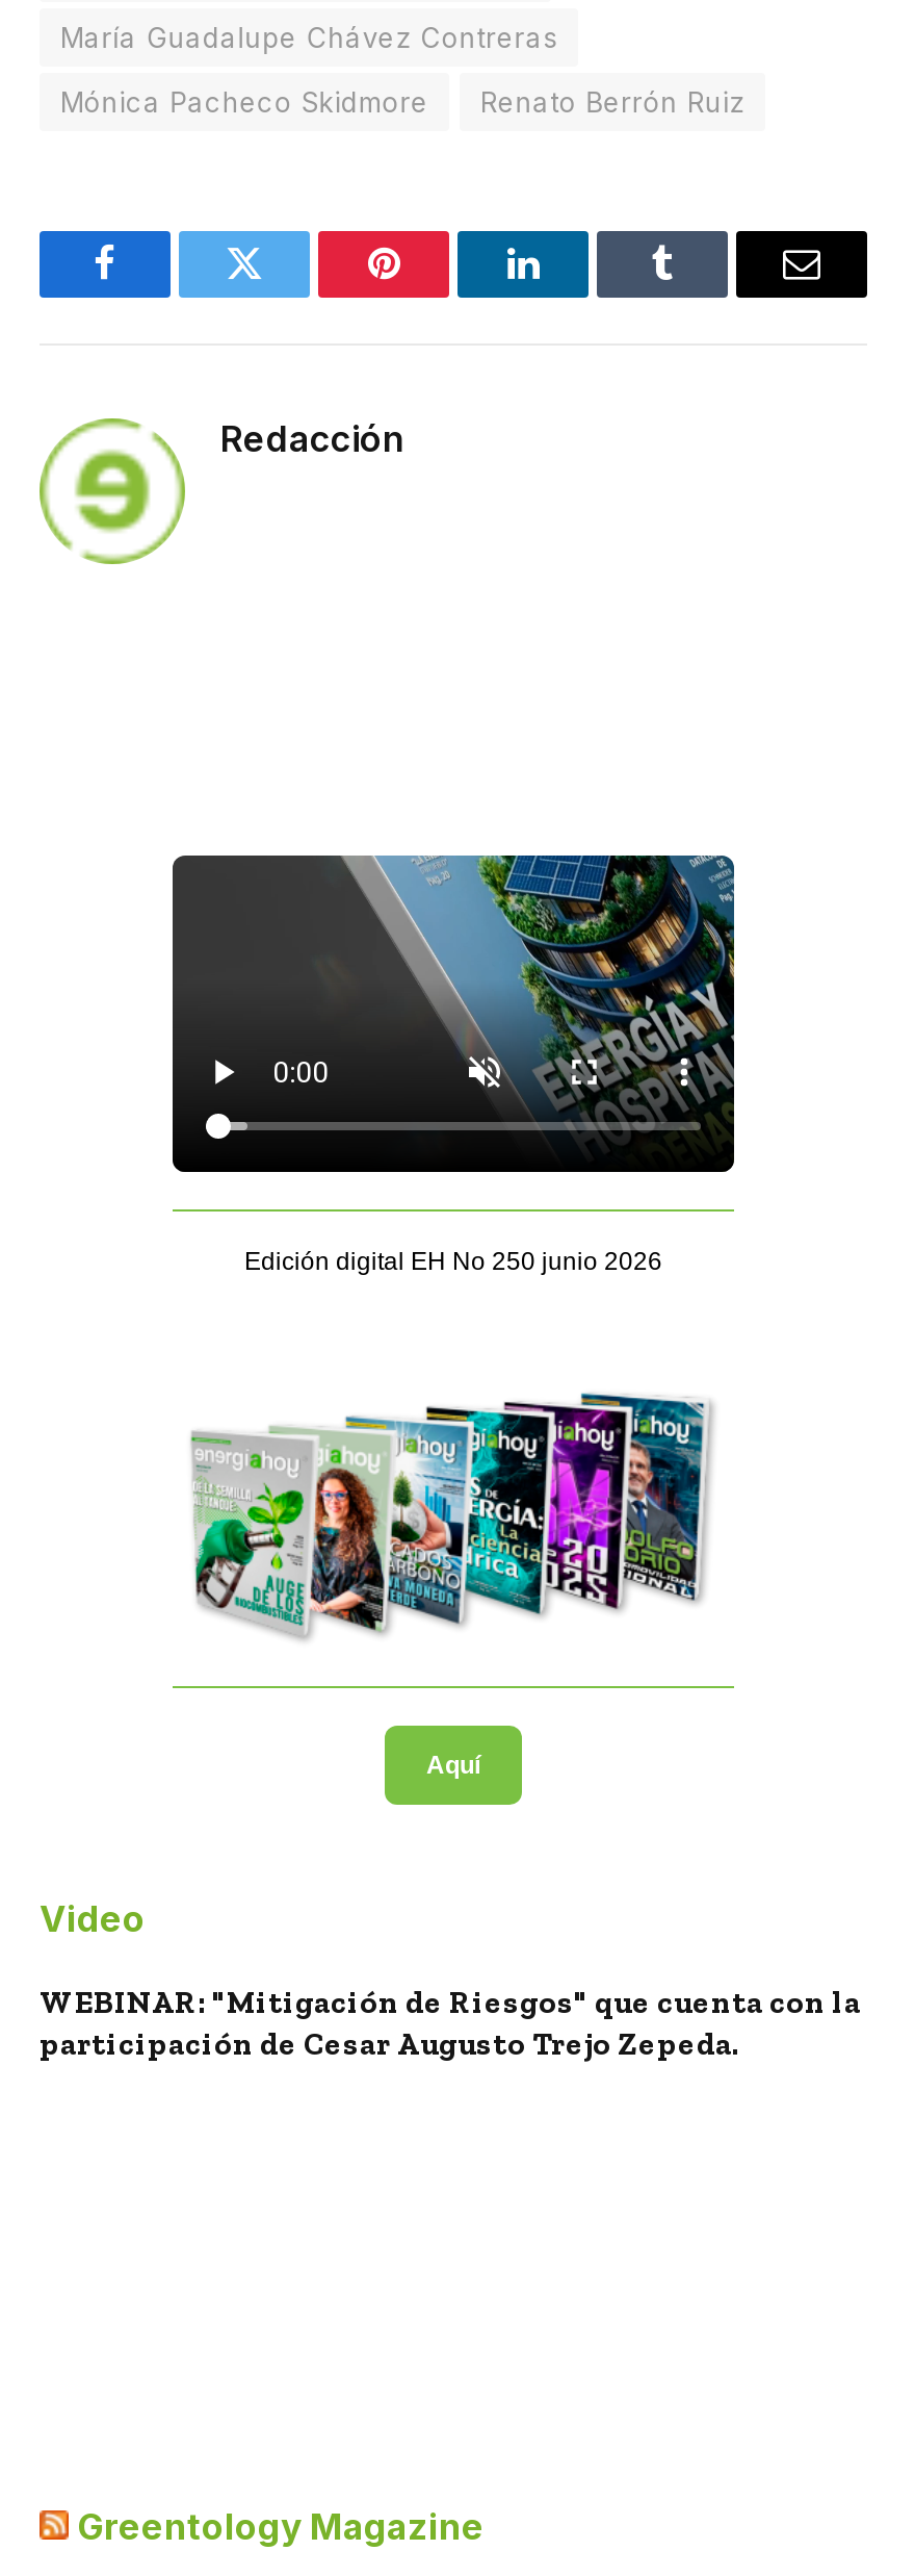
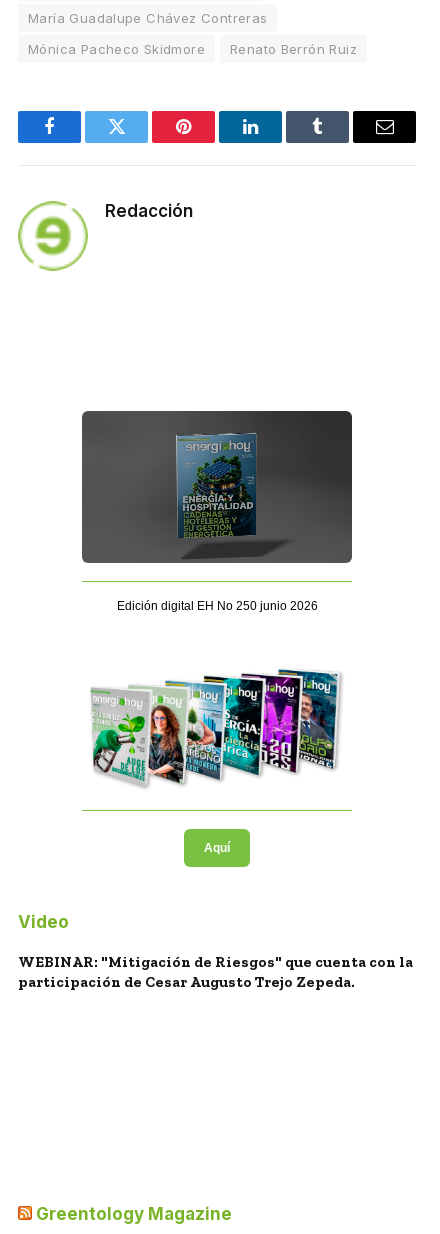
- [image]
+ [image]
